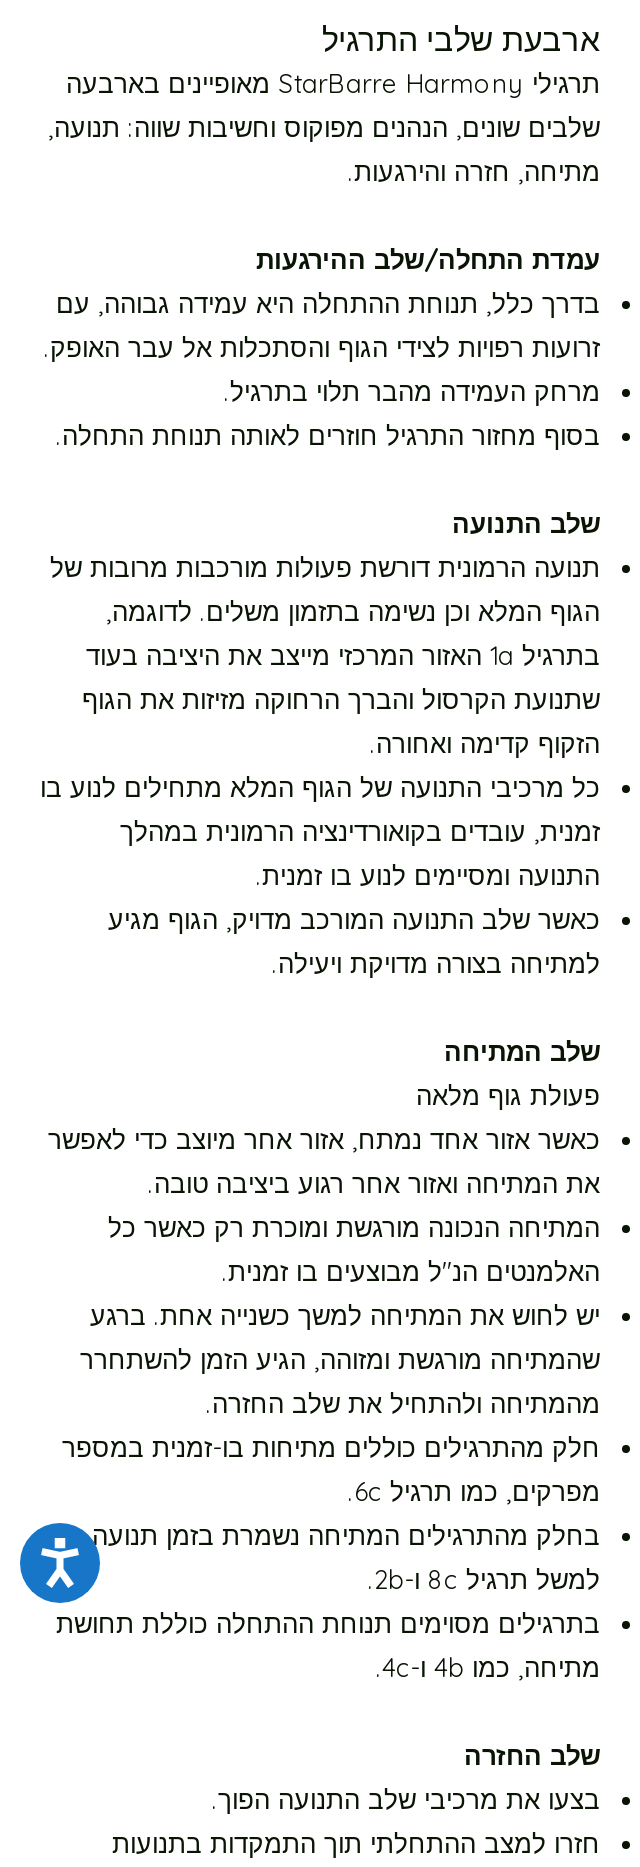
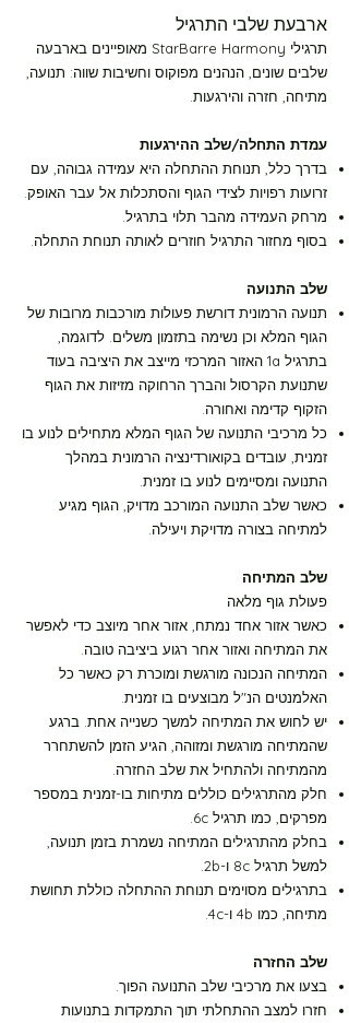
- [image]
